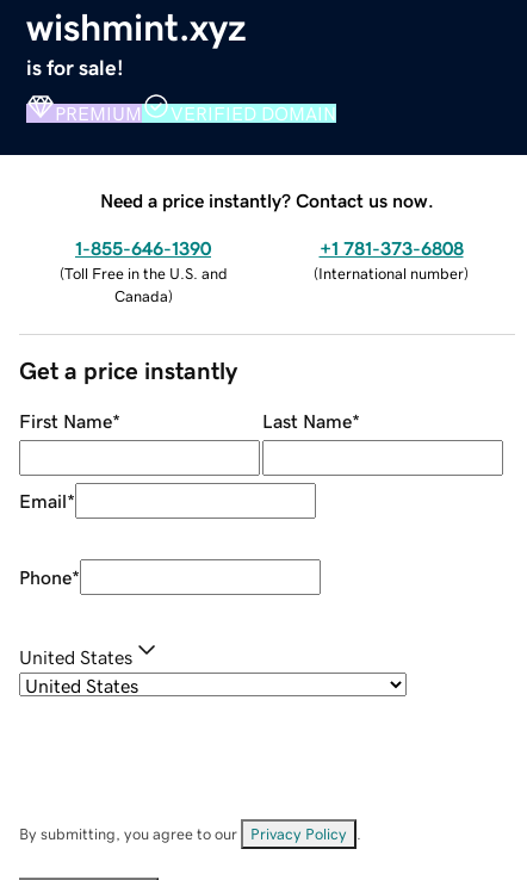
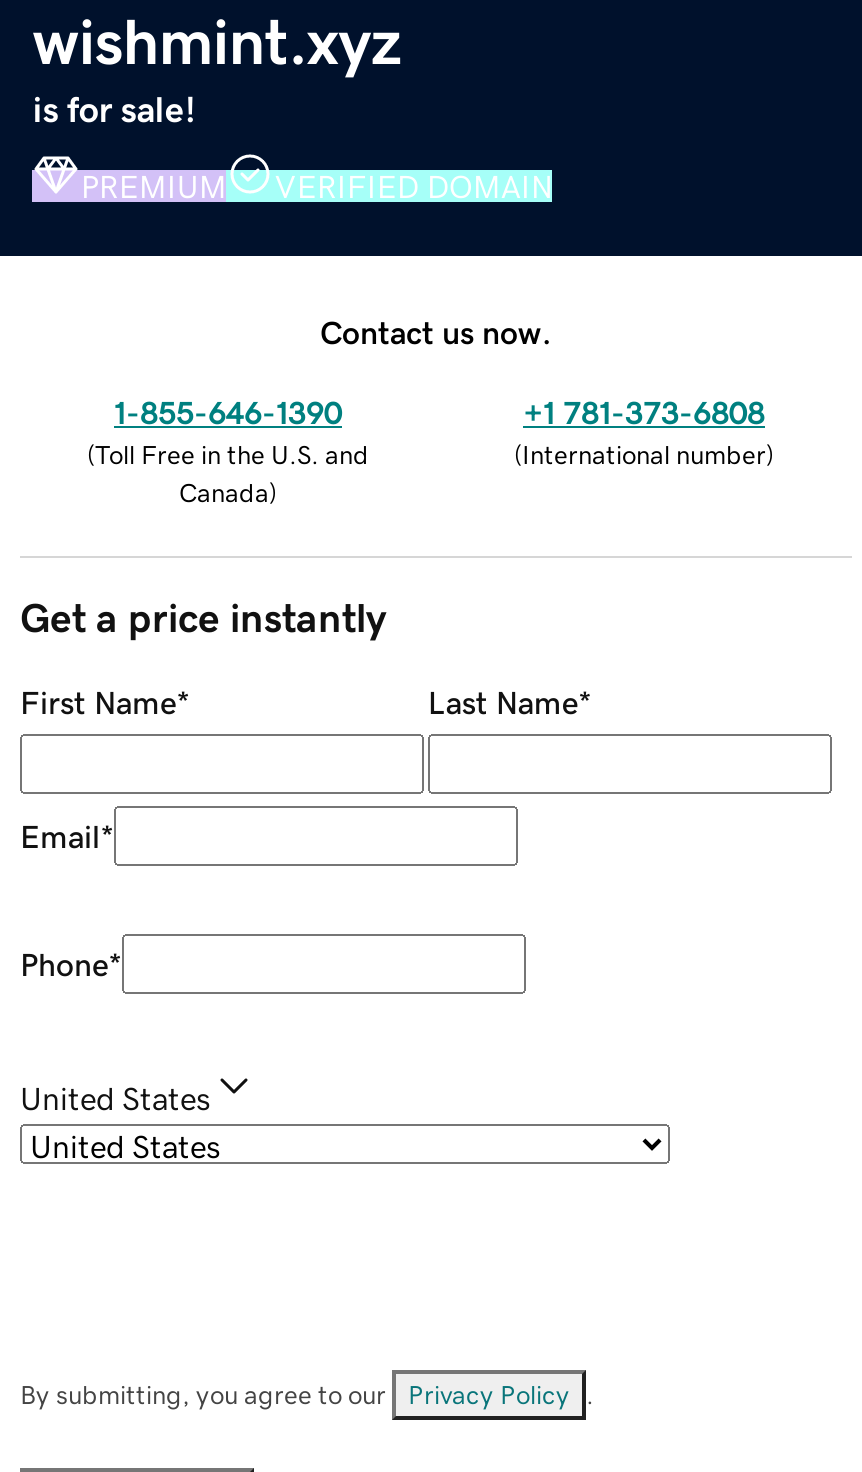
- Need a price instantly? Contact us now.
+ Contact us now.
